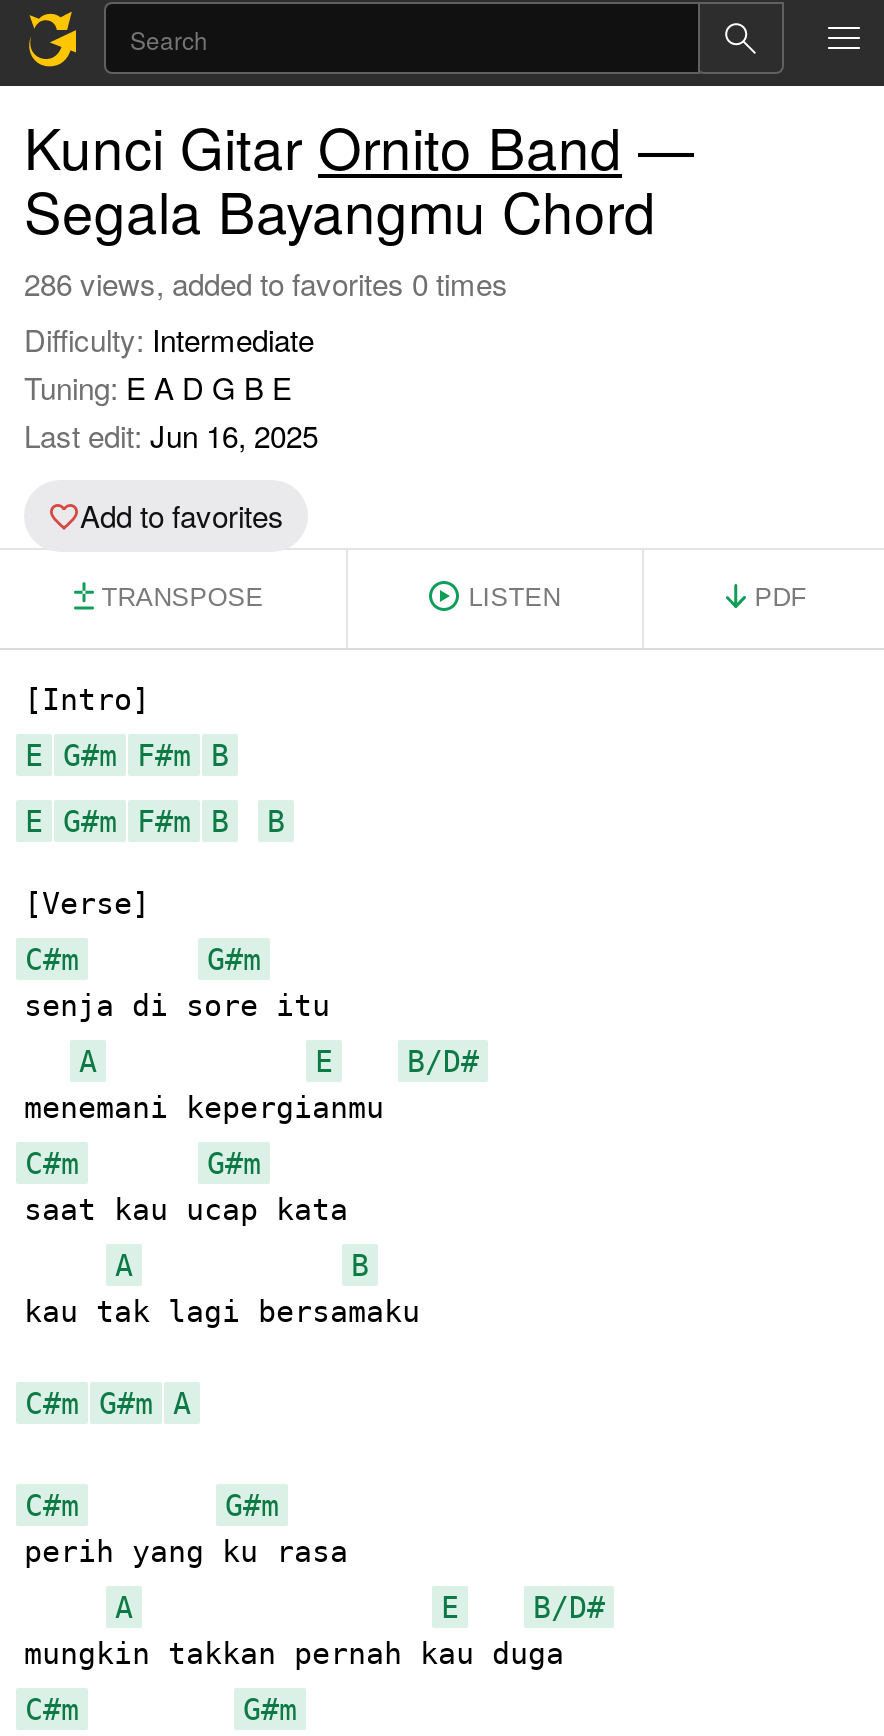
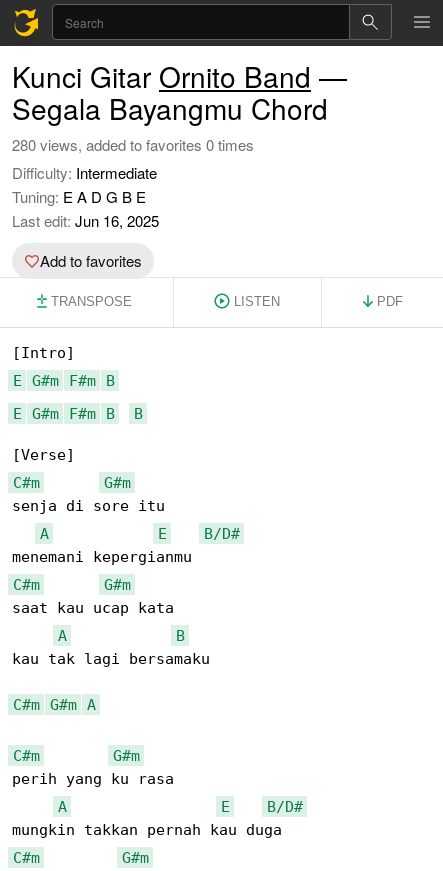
- 286 views, added to favorites 0 times
+ 280 views, added to favorites 0 times
